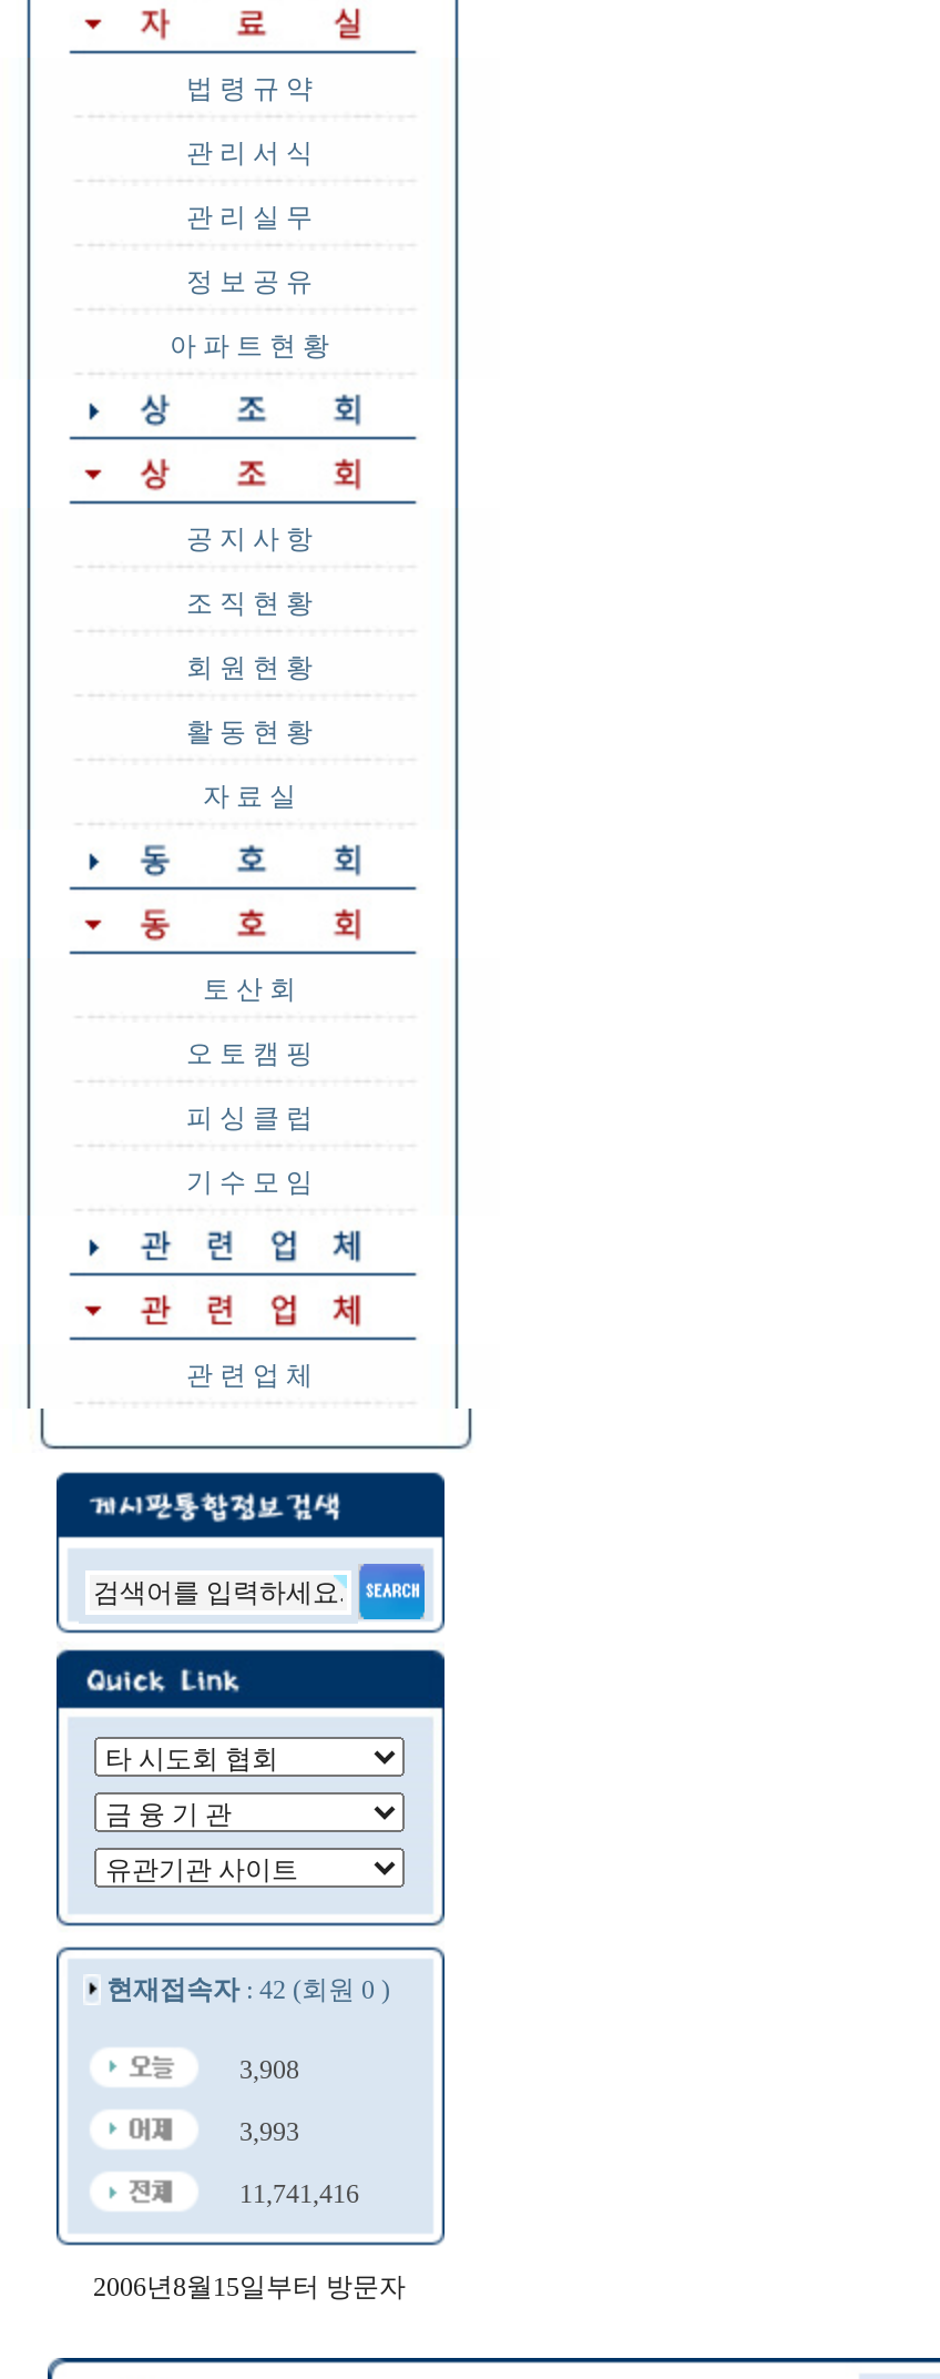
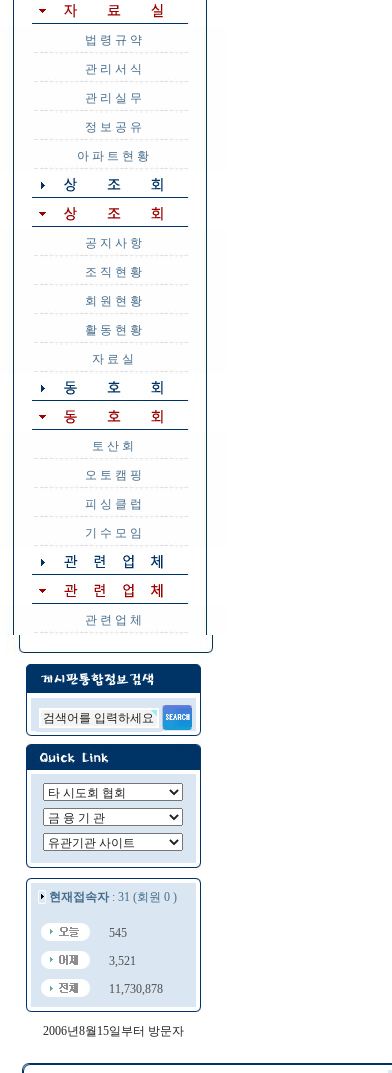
- 현재접속자: 42 (회원 0 )
+ 현재접속자: 31 (회원 0 )

- 3,908
+ 545

- 3,993
+ 3,521

- 11,741,416
+ 11,730,878
